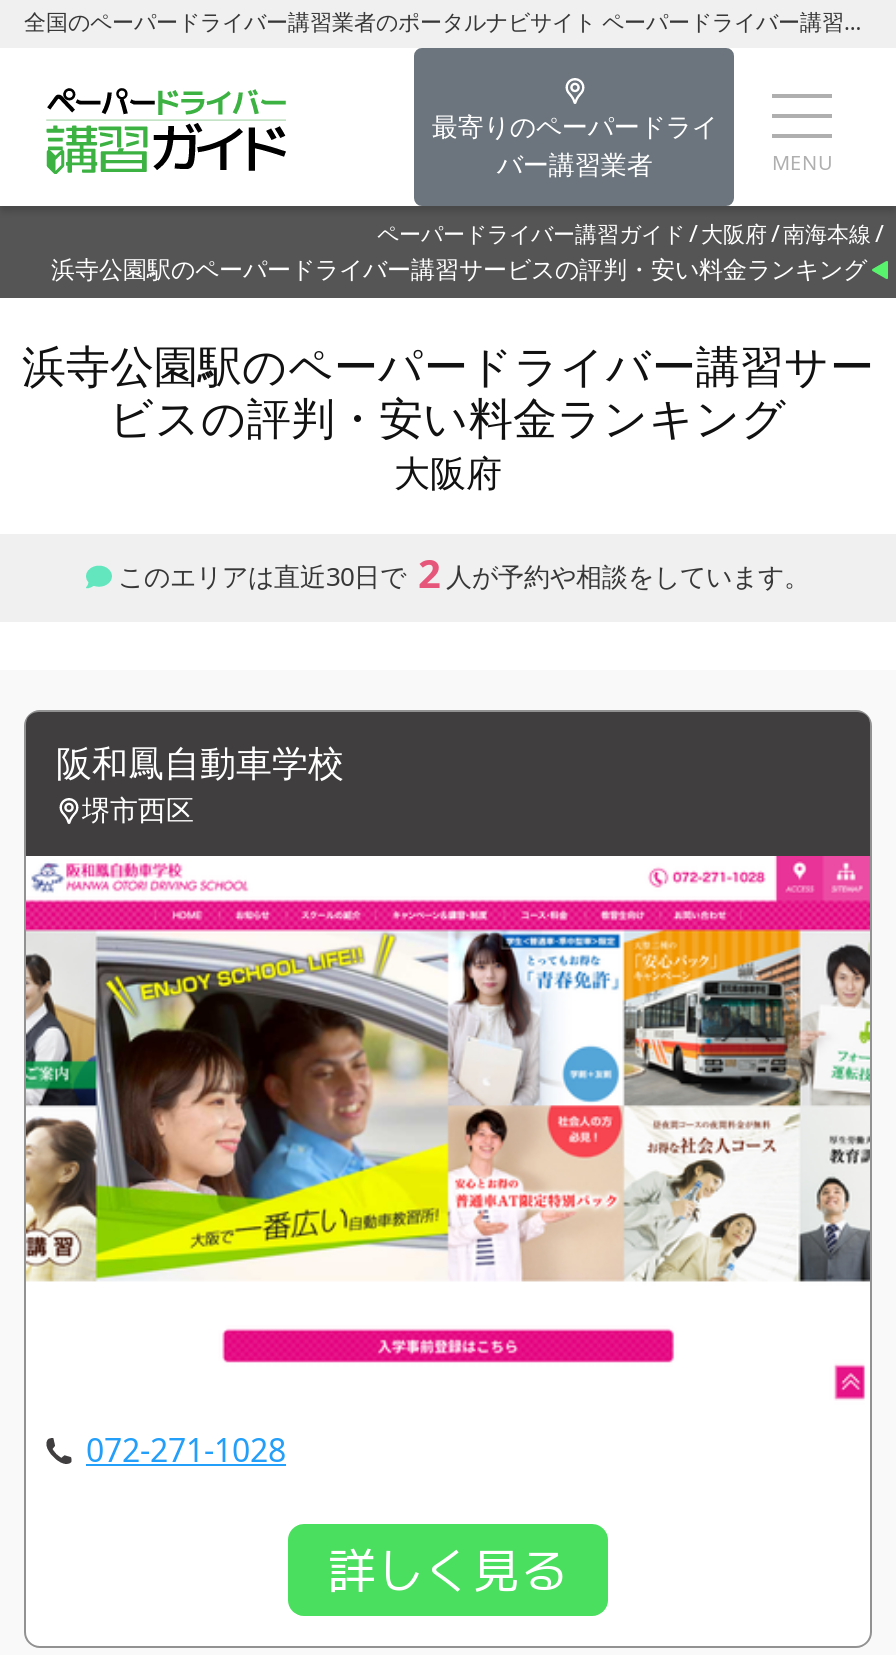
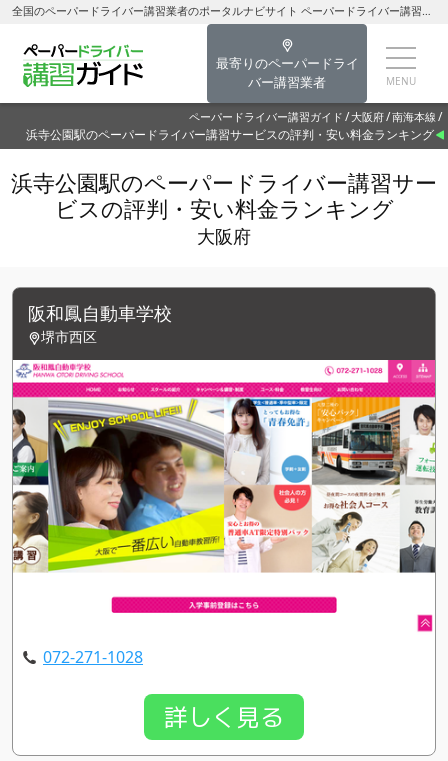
- このエリアは直近30日で 2 人が予約や相談をしています。
